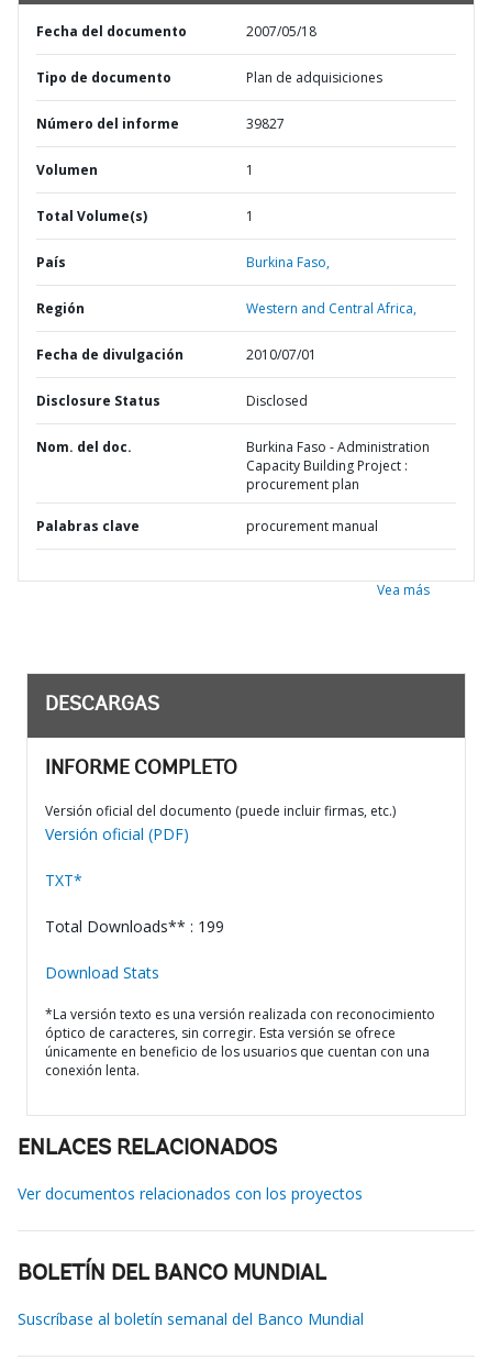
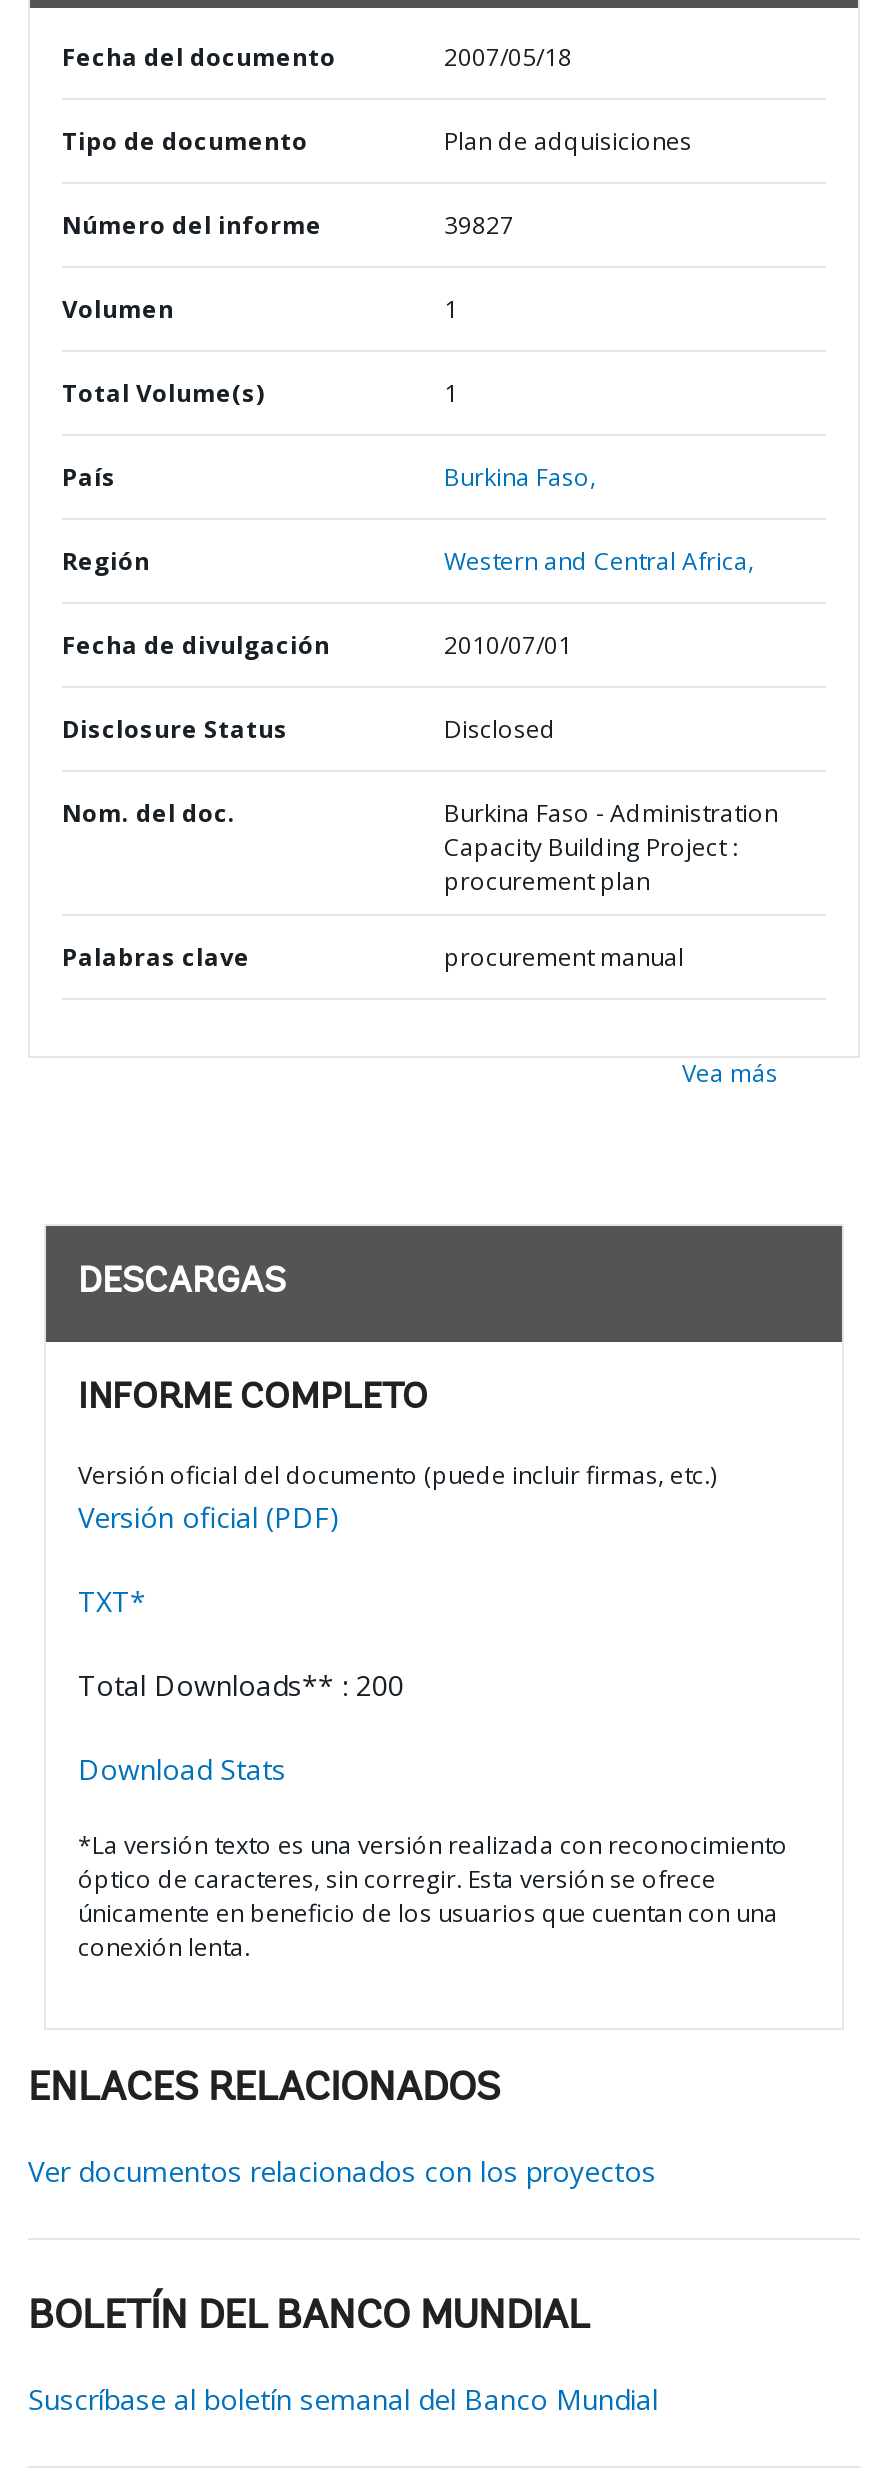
- Total Downloads** : 199
+ Total Downloads** : 200
